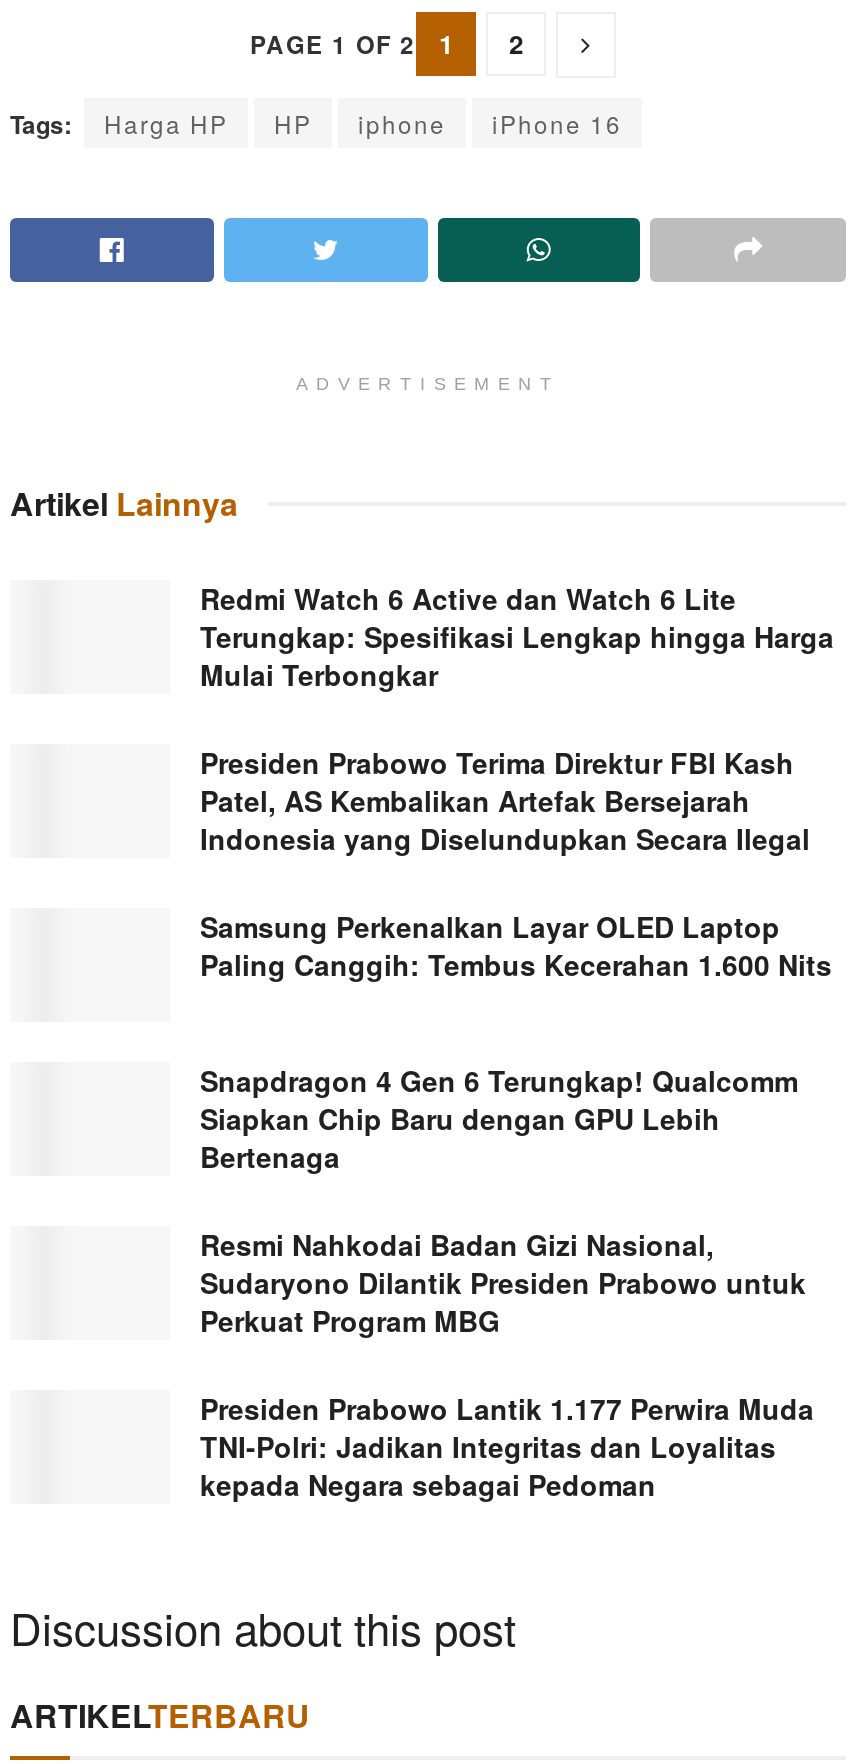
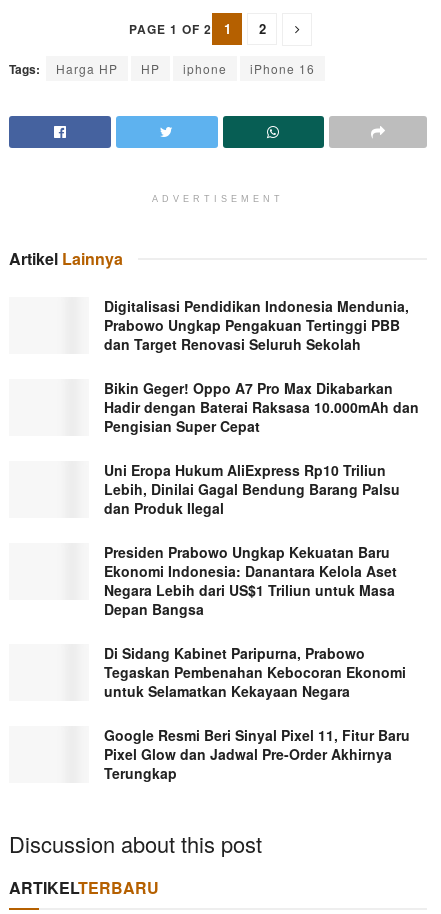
- Redmi Watch 6 Active dan Watch 6 Lite
- Terungkap: Spesifikasi Lengkap hingga Harga
- Mulai Terbongkar
+ Digitalisasi Pendidikan Indonesia Mendunia,
+ Prabowo Ungkap Pengakuan Tertinggi PBB
+ dan Target Renovasi Seluruh Sekolah

- Presiden Prabowo Terima Direktur FBI Kash
- Patel, AS Kembalikan Artefak Bersejarah
- Indonesia yang Diselundupkan Secara Ilegal
+ Bikin Geger! Oppo A7 Pro Max Dikabarkan
+ Hadir dengan Baterai Raksasa 10.000mAh dan
+ Pengisian Super Cepat

- Samsung Perkenalkan Layar OLED Laptop
- Paling Canggih: Tembus Kecerahan 1.600 Nits
+ Uni Eropa Hukum AliExpress Rp10 Triliun
+ Lebih, Dinilai Gagal Bendung Barang Palsu
+ dan Produk Ilegal

- Snapdragon 4 Gen 6 Terungkap! Qualcomm
- Siapkan Chip Baru dengan GPU Lebih
- Bertenaga
+ Presiden Prabowo Ungkap Kekuatan Baru
+ Ekonomi Indonesia: Danantara Kelola Aset
+ Negara Lebih dari US$1 Triliun untuk Masa
+ Depan Bangsa

- Resmi Nahkodai Badan Gizi Nasional,
- Sudaryono Dilantik Presiden Prabowo untuk
- Perkuat Program MBG
+ Di Sidang Kabinet Paripurna, Prabowo
+ Tegaskan Pembenahan Kebocoran Ekonomi
+ untuk Selamatkan Kekayaan Negara

- Presiden Prabowo Lantik 1.177 Perwira Muda
- TNI-Polri: Jadikan Integritas dan Loyalitas
- kepada Negara sebagai Pedoman
+ Google Resmi Beri Sinyal Pixel 11, Fitur Baru
+ Pixel Glow dan Jadwal Pre-Order Akhirnya
+ Terungkap
